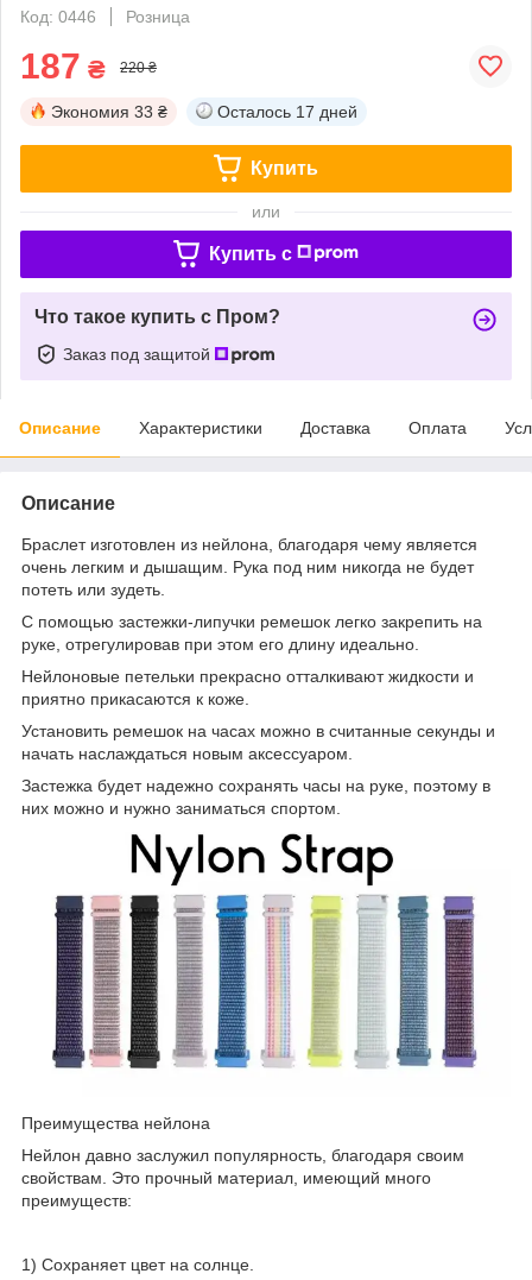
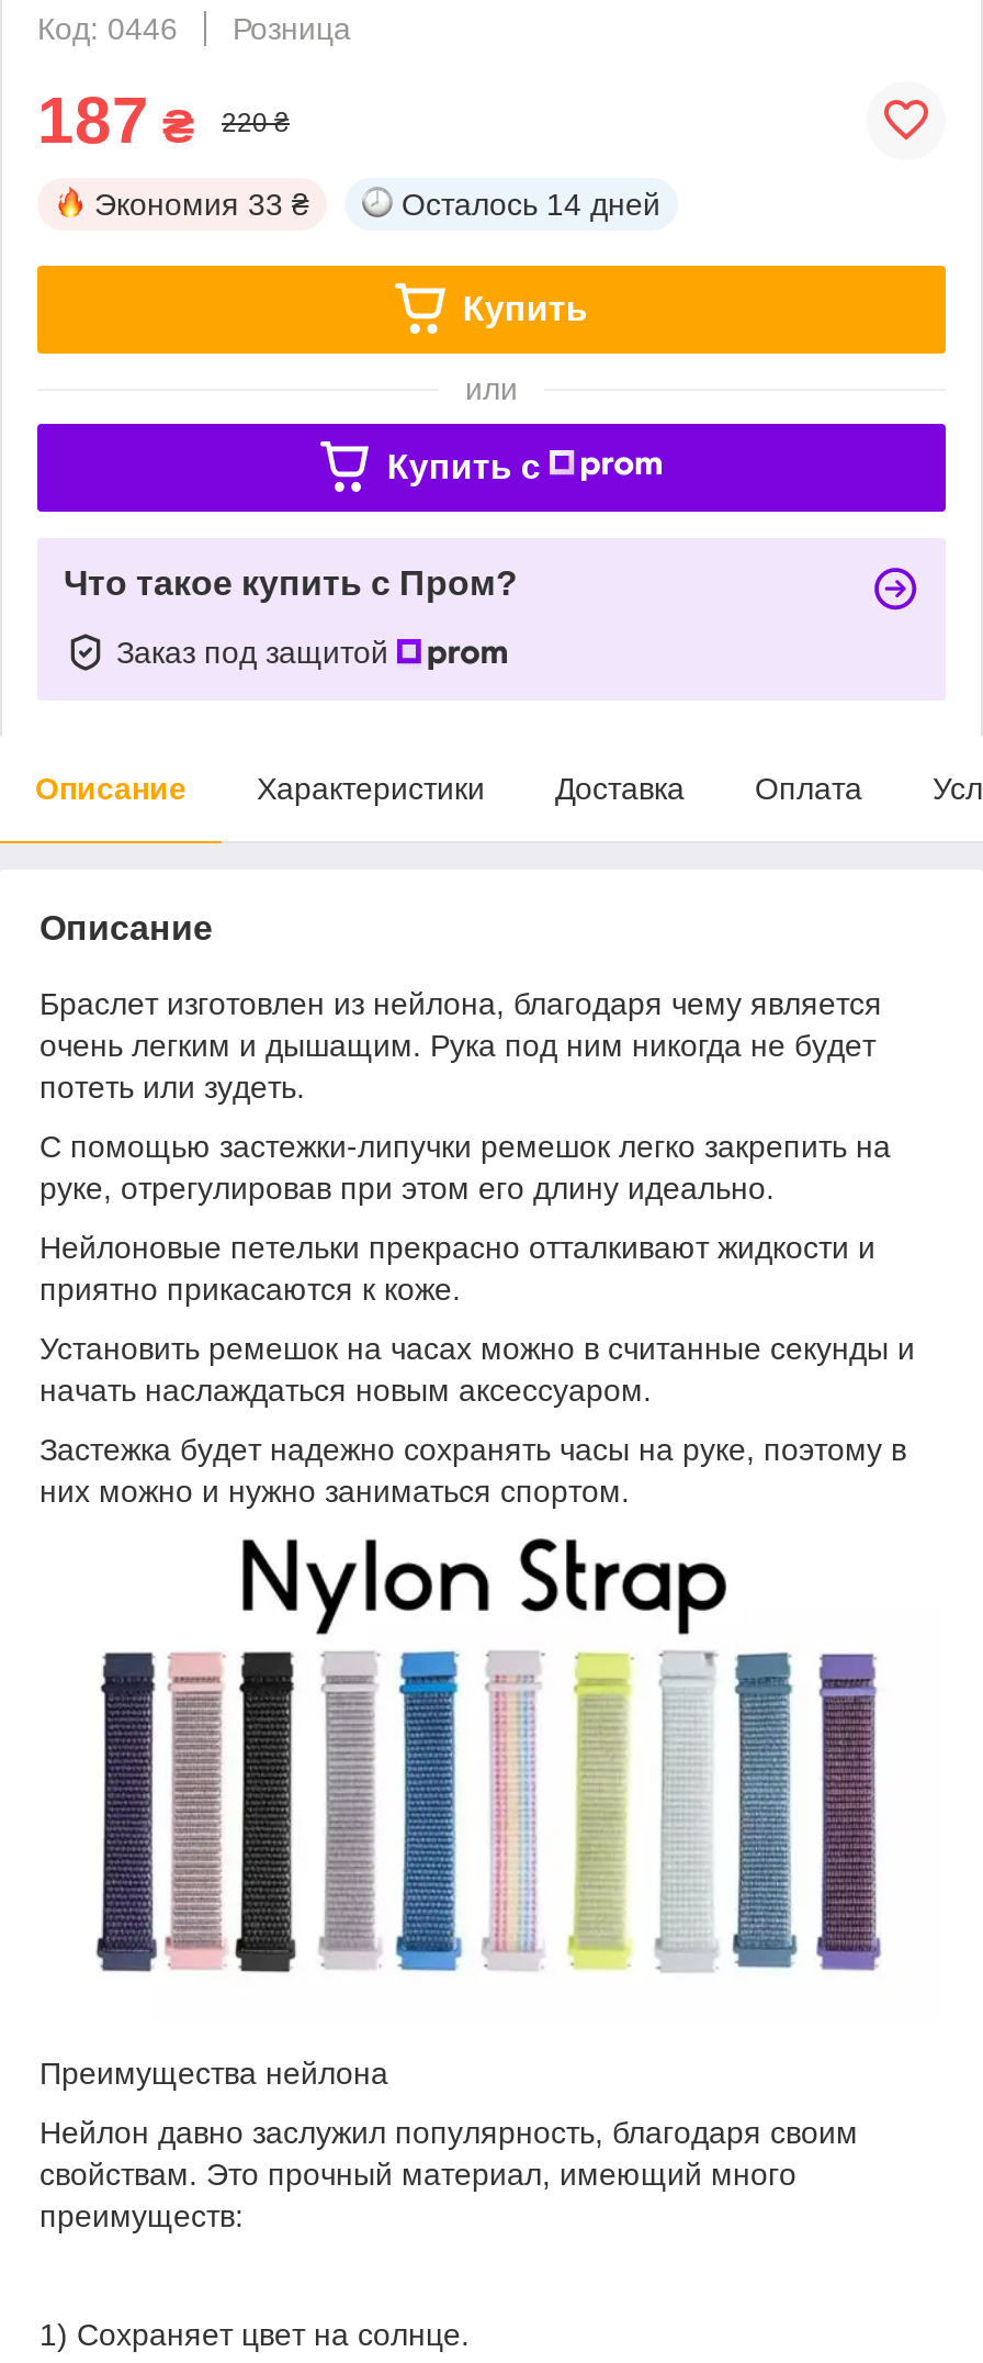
- Осталось 17 дней
+ Осталось 14 дней
